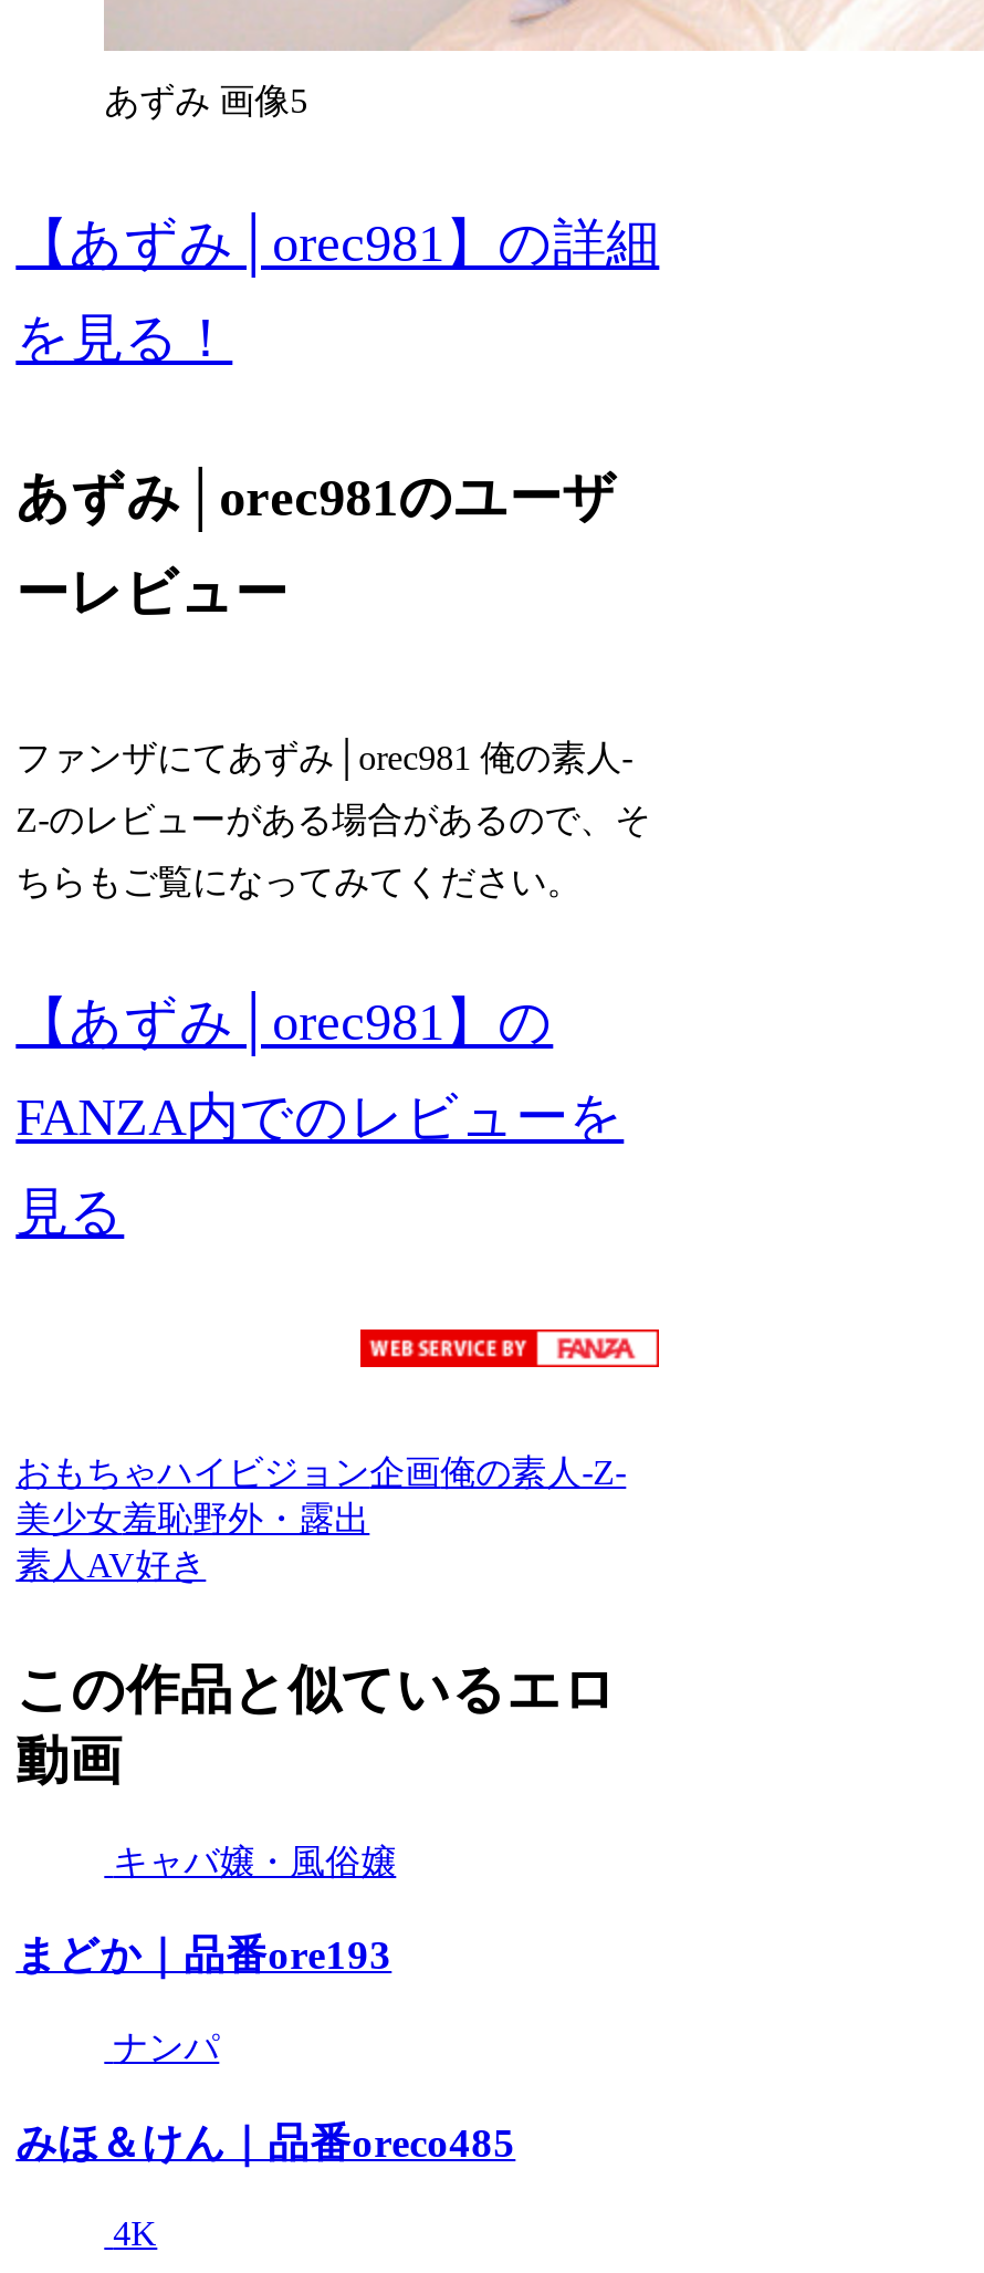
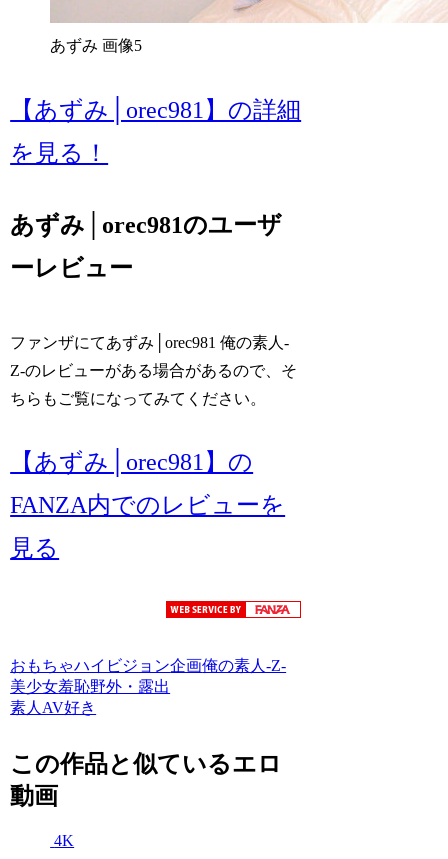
- キャバ嬢・風俗嬢
- まどか｜品番ore193
- ナンパ
- みほ＆けん｜品番oreco485
